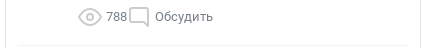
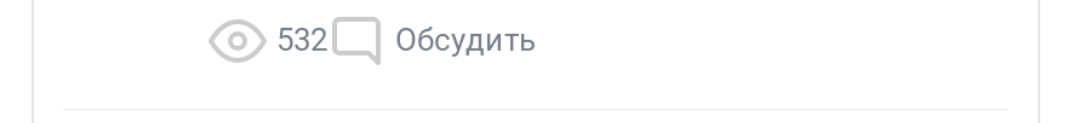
- 788 Обсудить
+ 532 Обсудить
